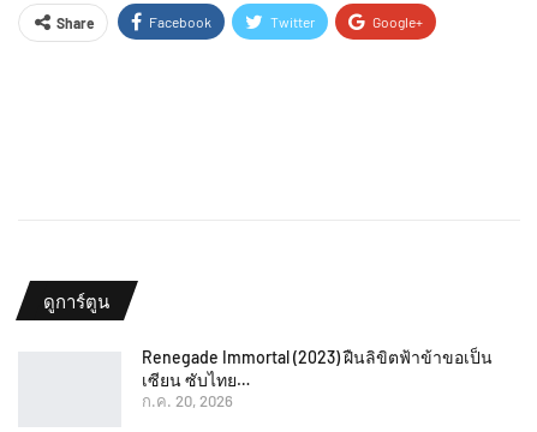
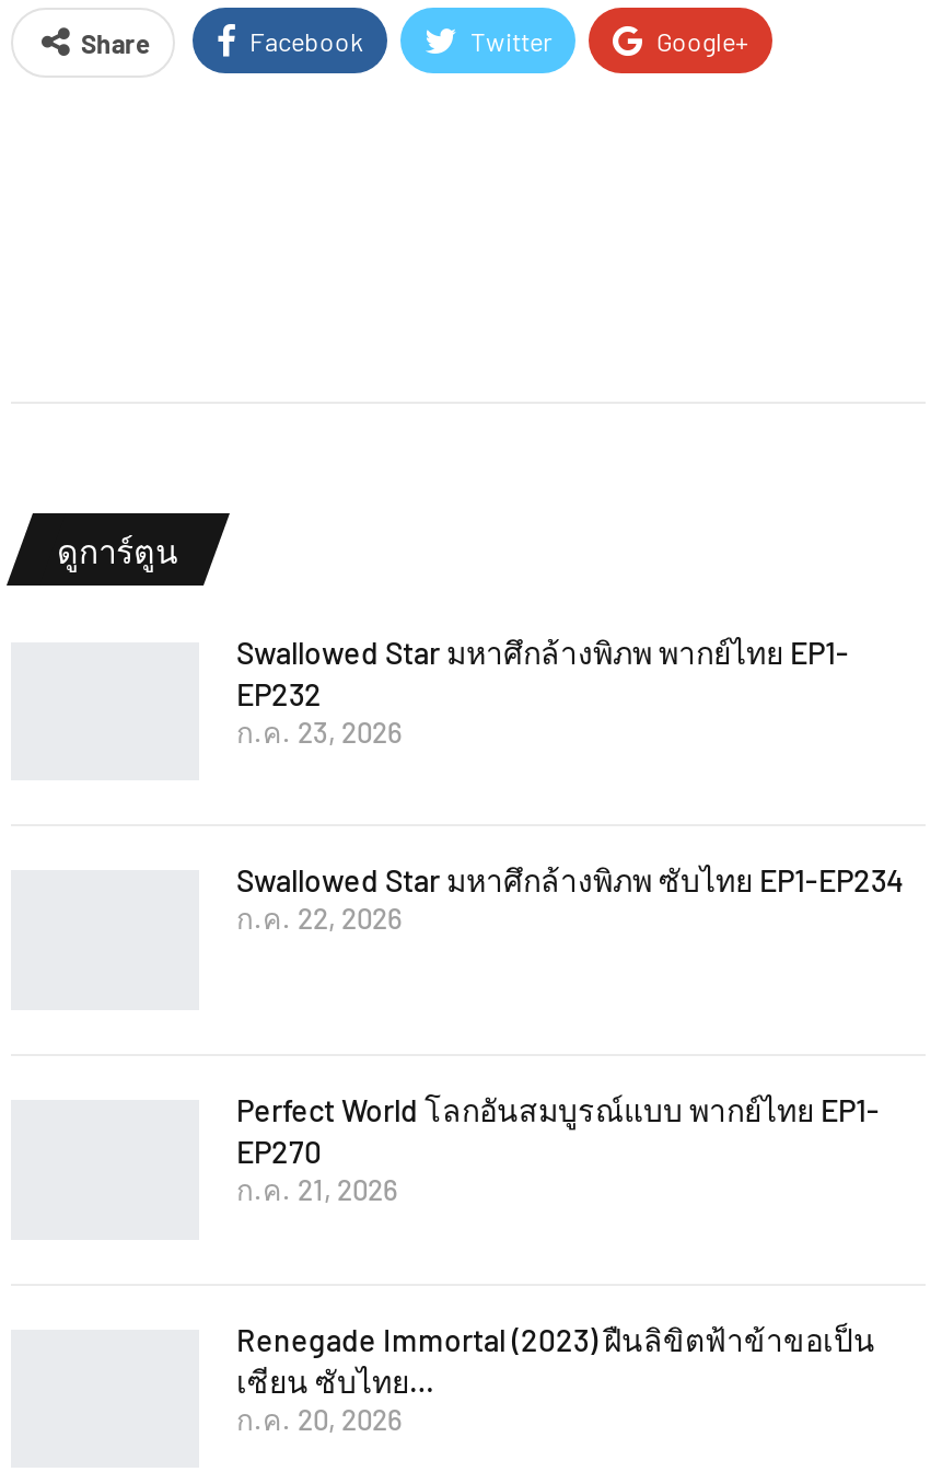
+ Swallowed Star มหาศึกล้างพิภพ พากย์ไทย EP1-
+ EP232
+ ก.ค. 23, 2026

+ Swallowed Star มหาศึกล้างพิภพ ซับไทย EP1-EP234
+ ก.ค. 22, 2026

+ Perfect World โลกอันสมบูรณ์แบบ พากย์ไทย EP1-
+ EP270
+ ก.ค. 21, 2026
